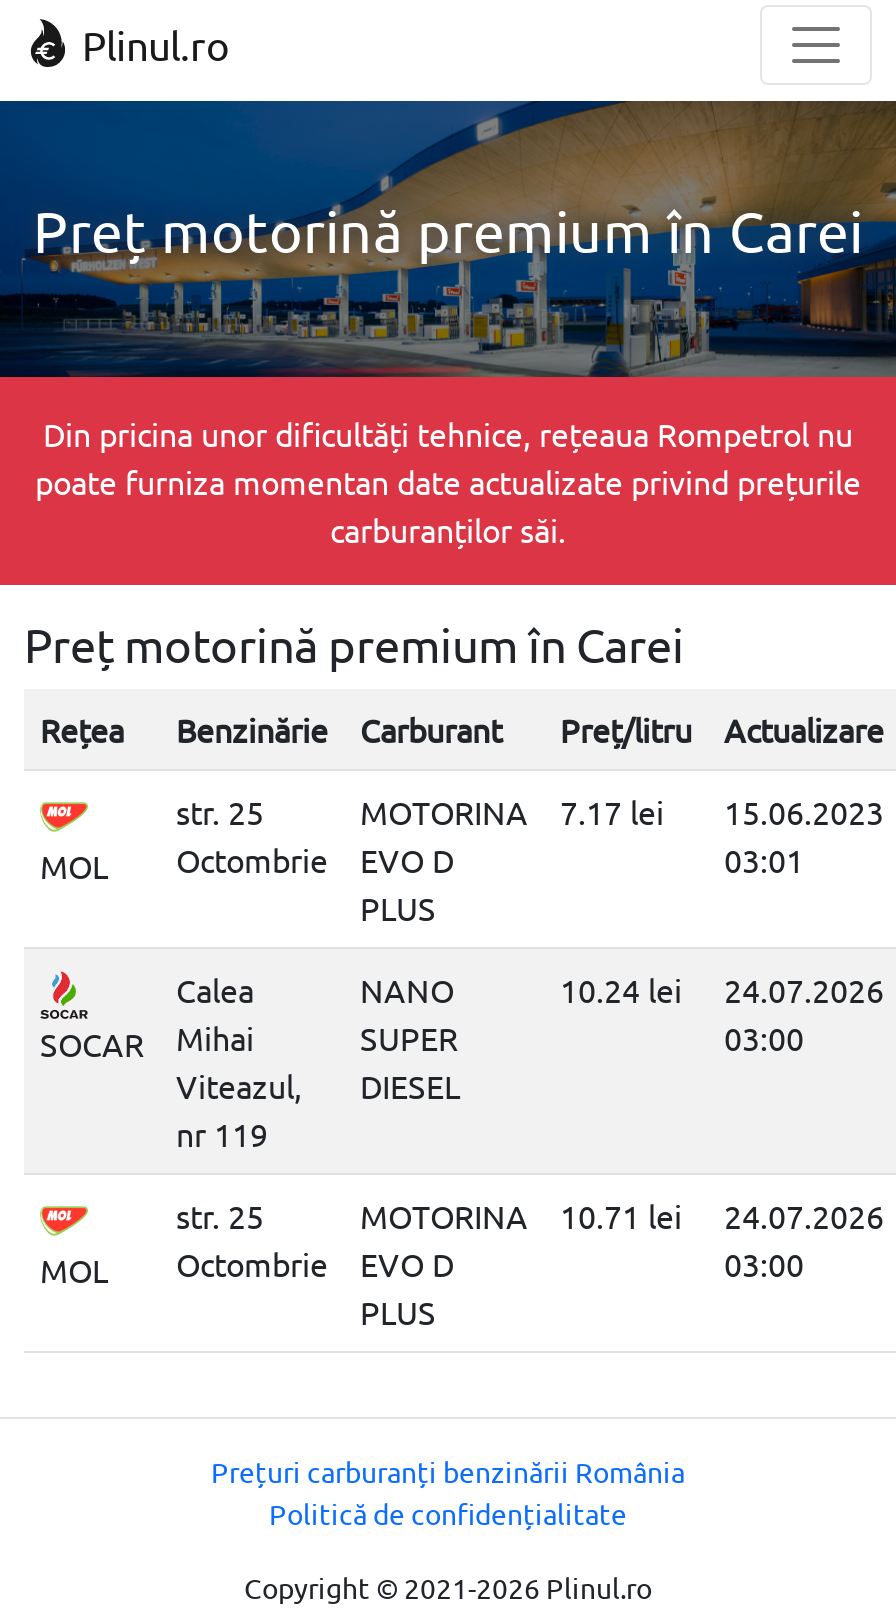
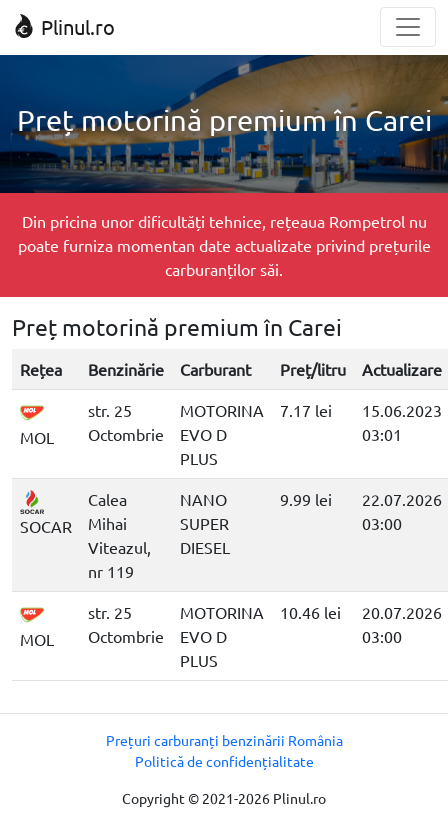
- 10.24 lei
+ 9.99 lei

- 24.07.2026
+ 22.07.2026

- 10.71 lei
+ 10.46 lei

- 24.07.2026
+ 20.07.2026
